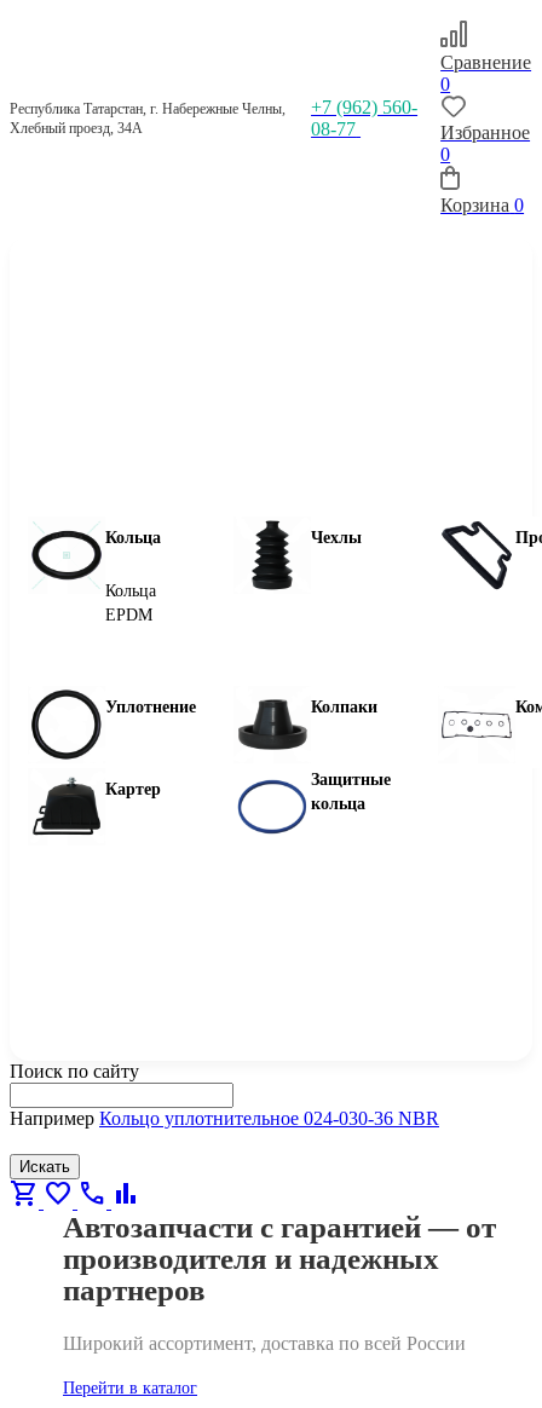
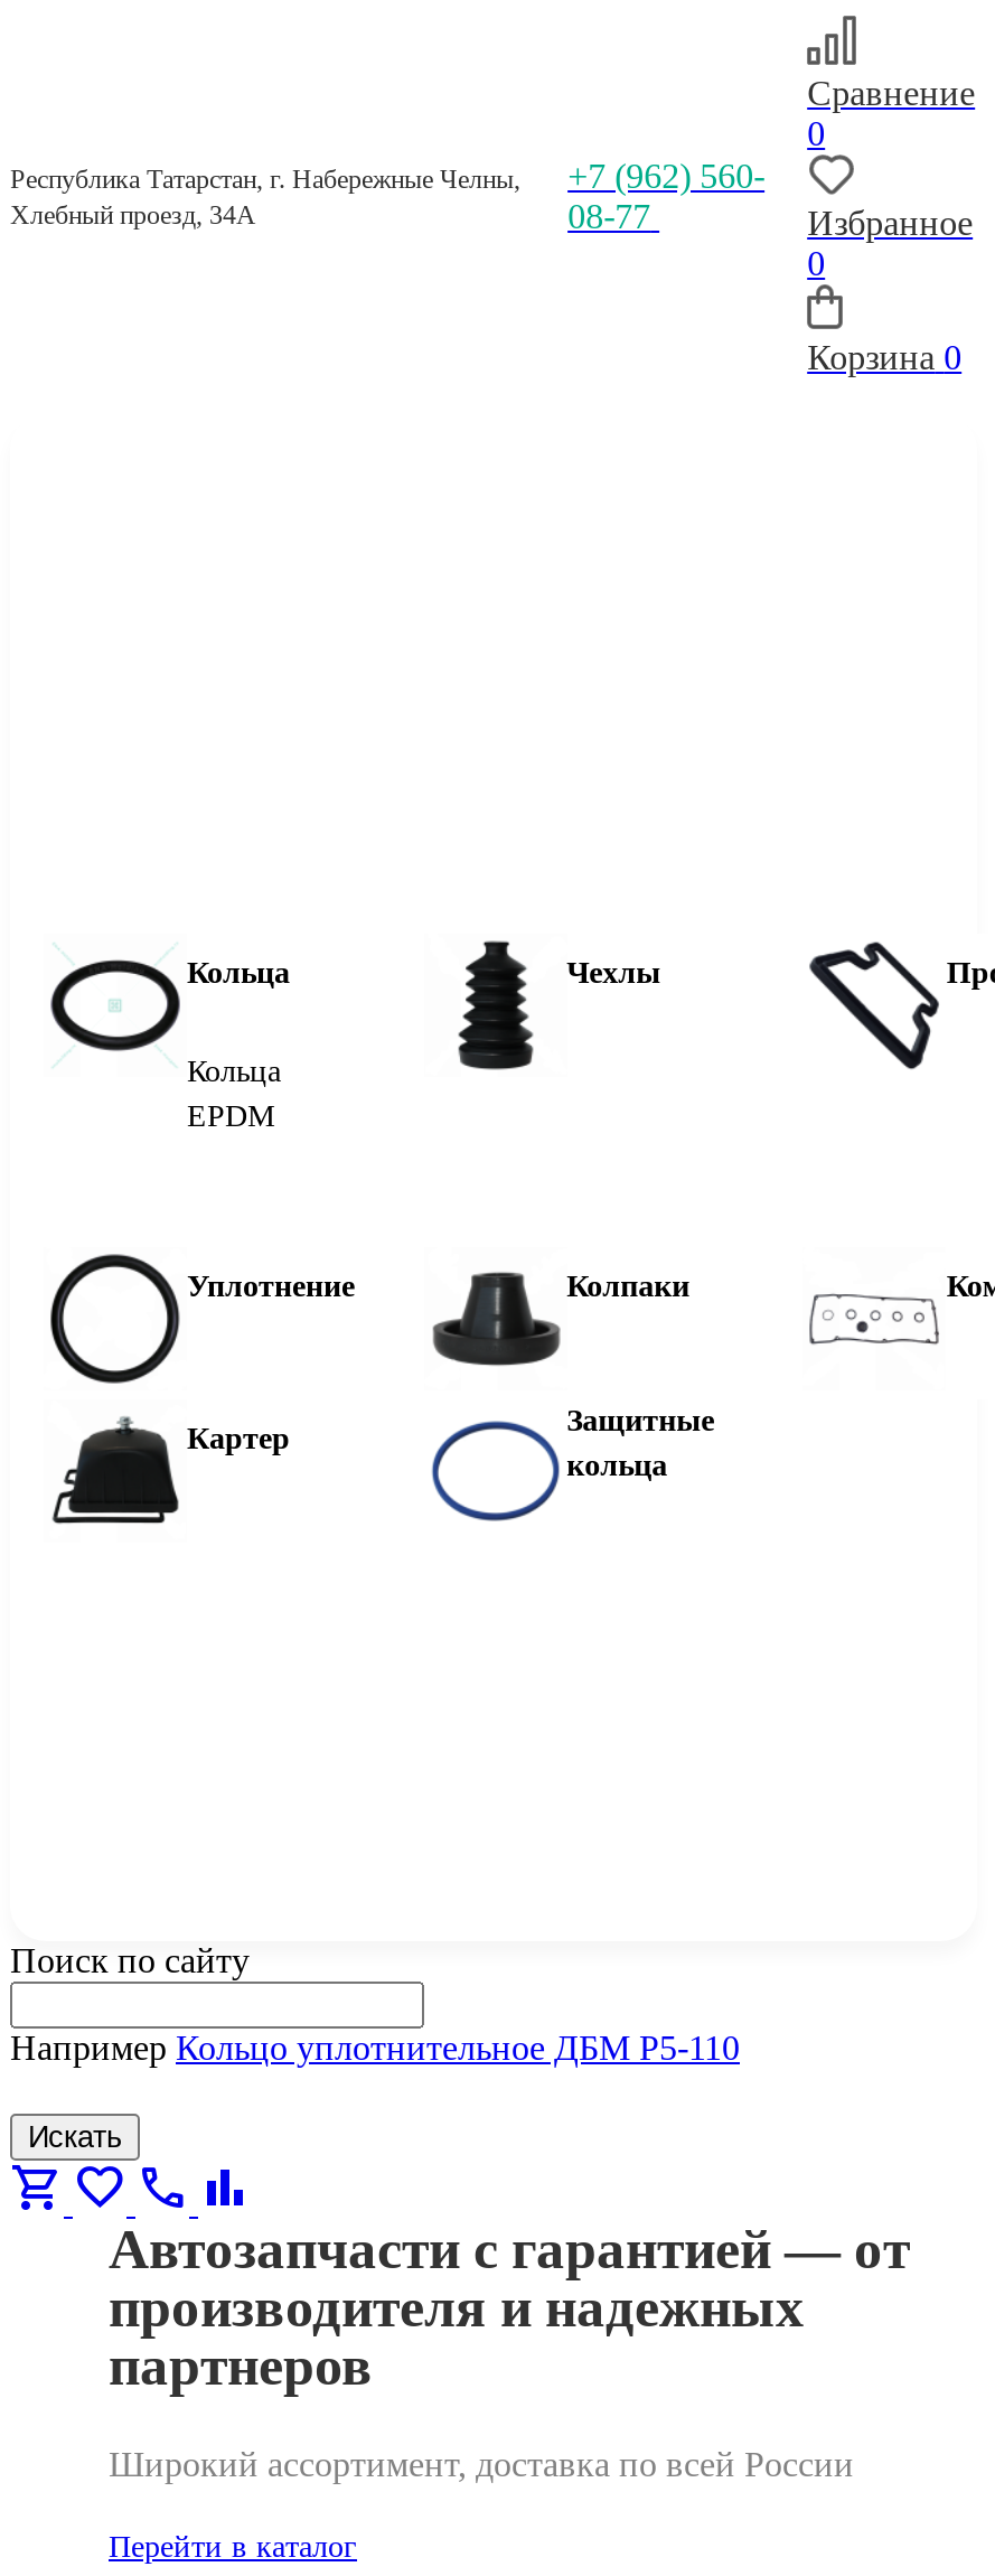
- НапримерКольцо уплотнительное 024-030-36 NBR
+ НапримерКольцо уплотнительное ДБМ Р5-110
